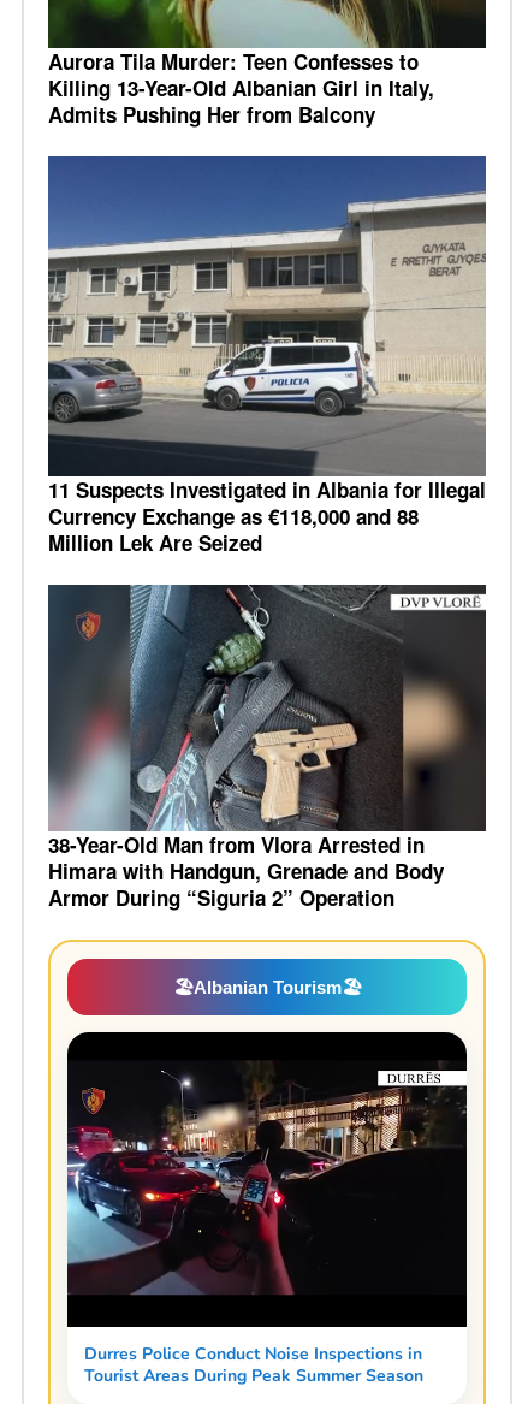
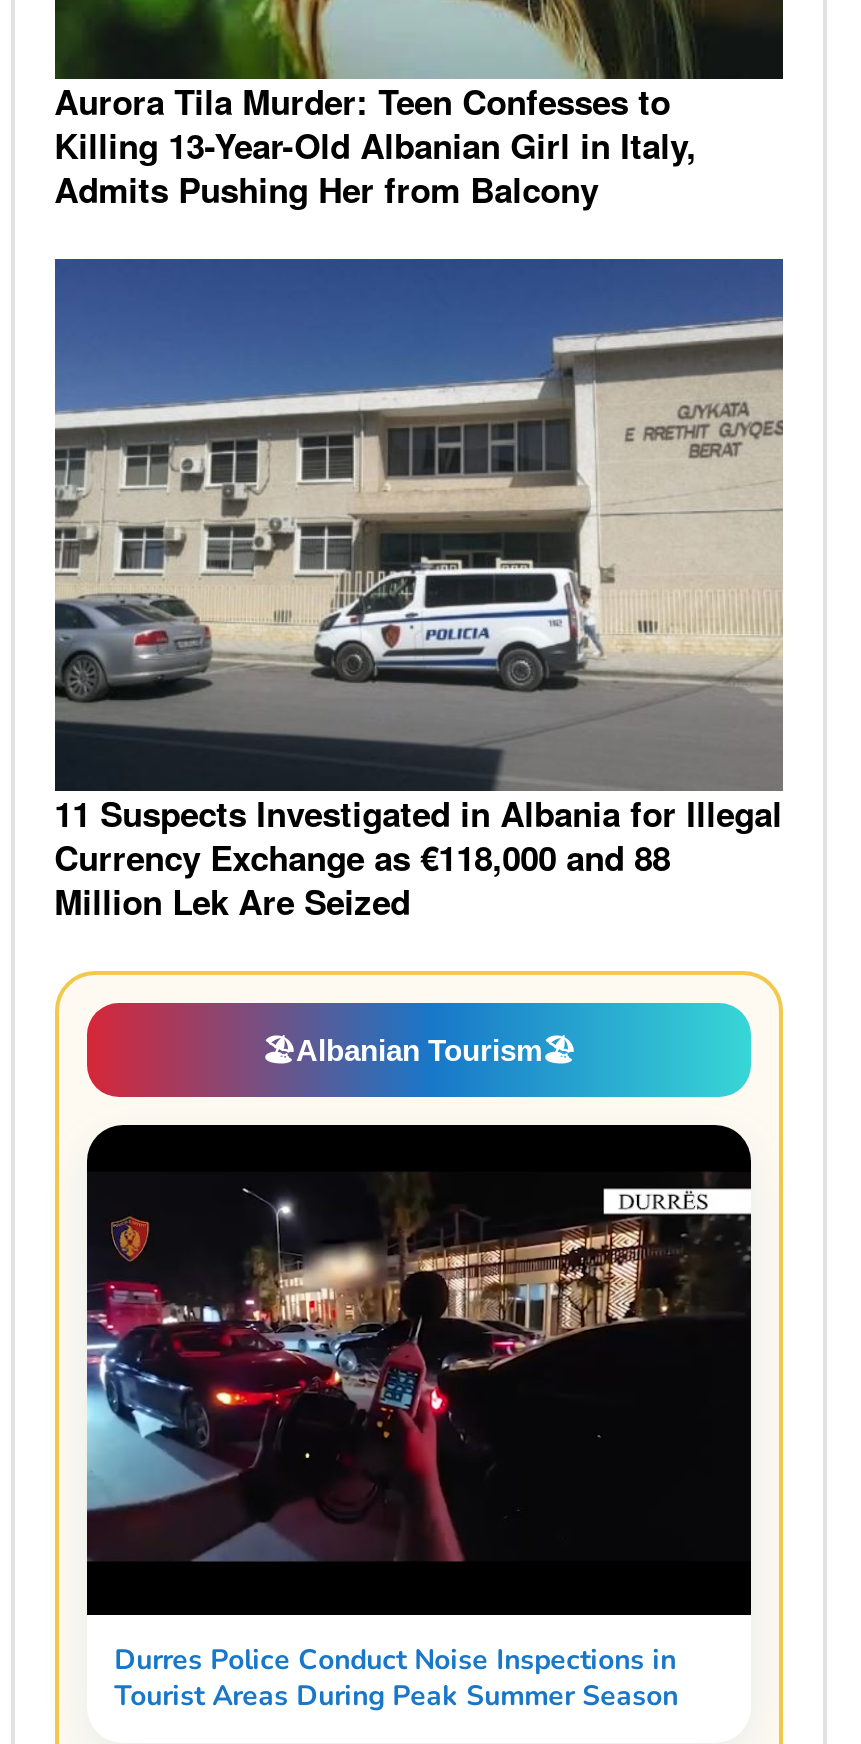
- [image]
- 38-Year-Old Man from Vlora Arrested in
- Himara with Handgun, Grenade and Body
- Armor During “Siguria 2” Operation
